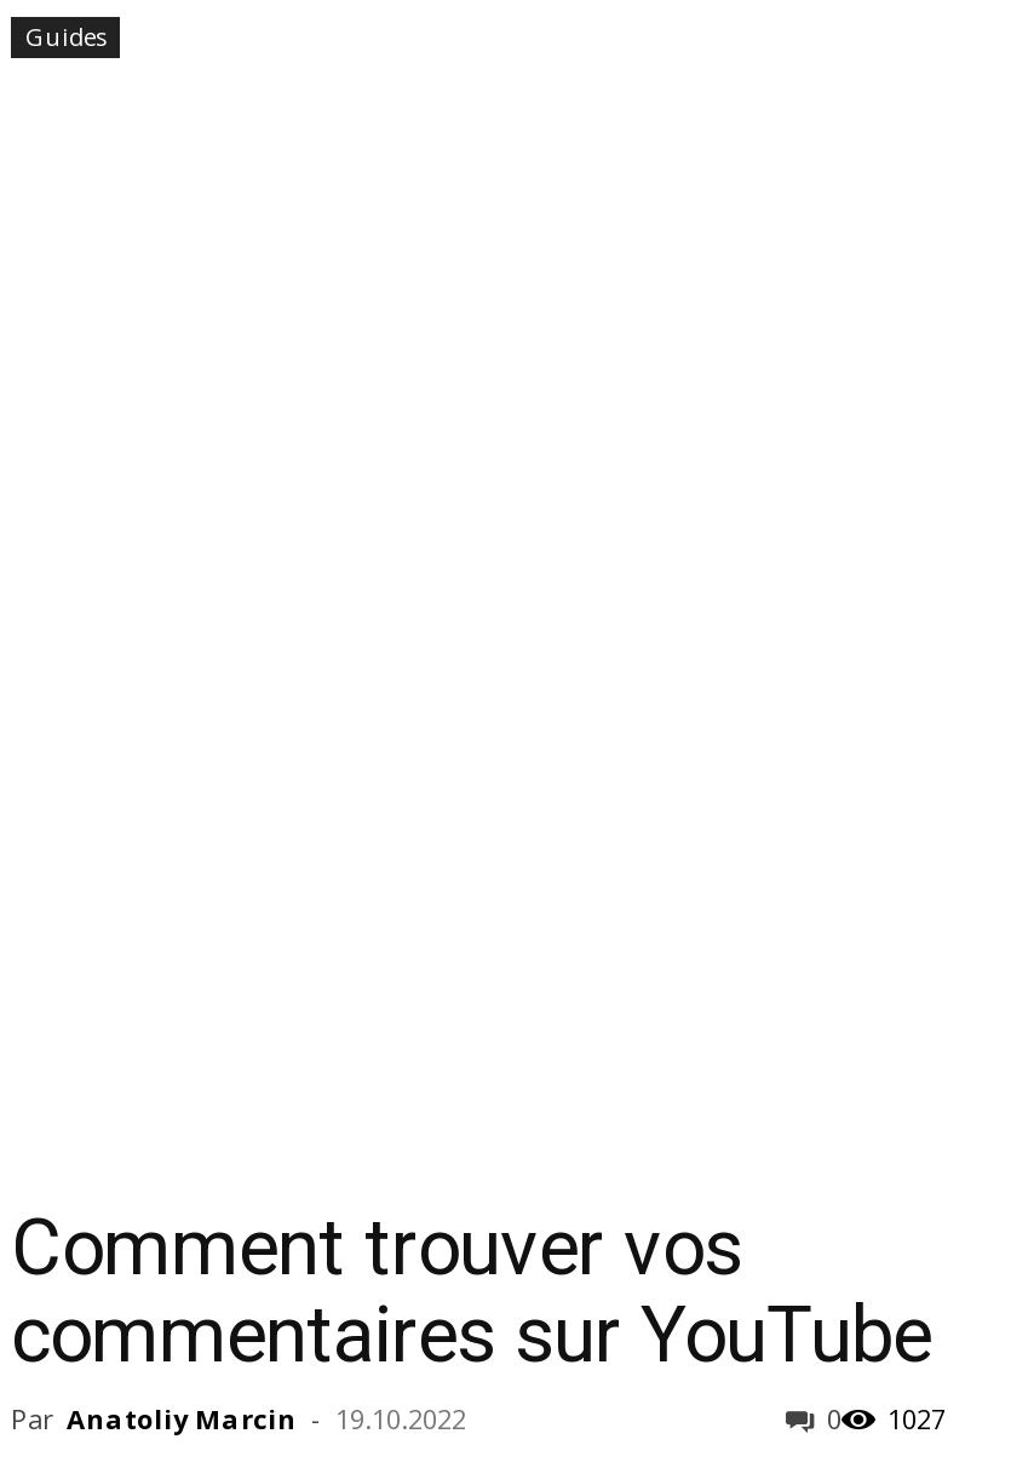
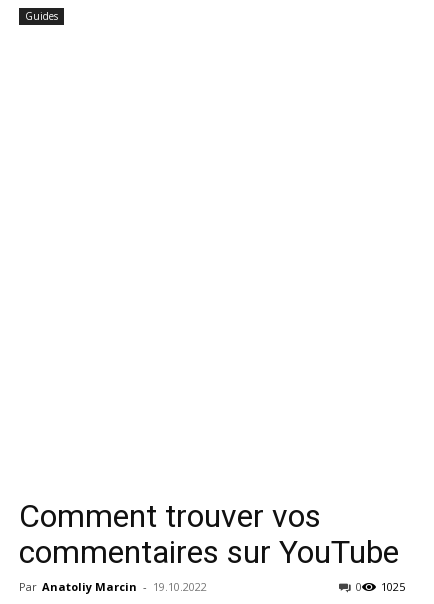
- 0 1027
+ 0 1025
